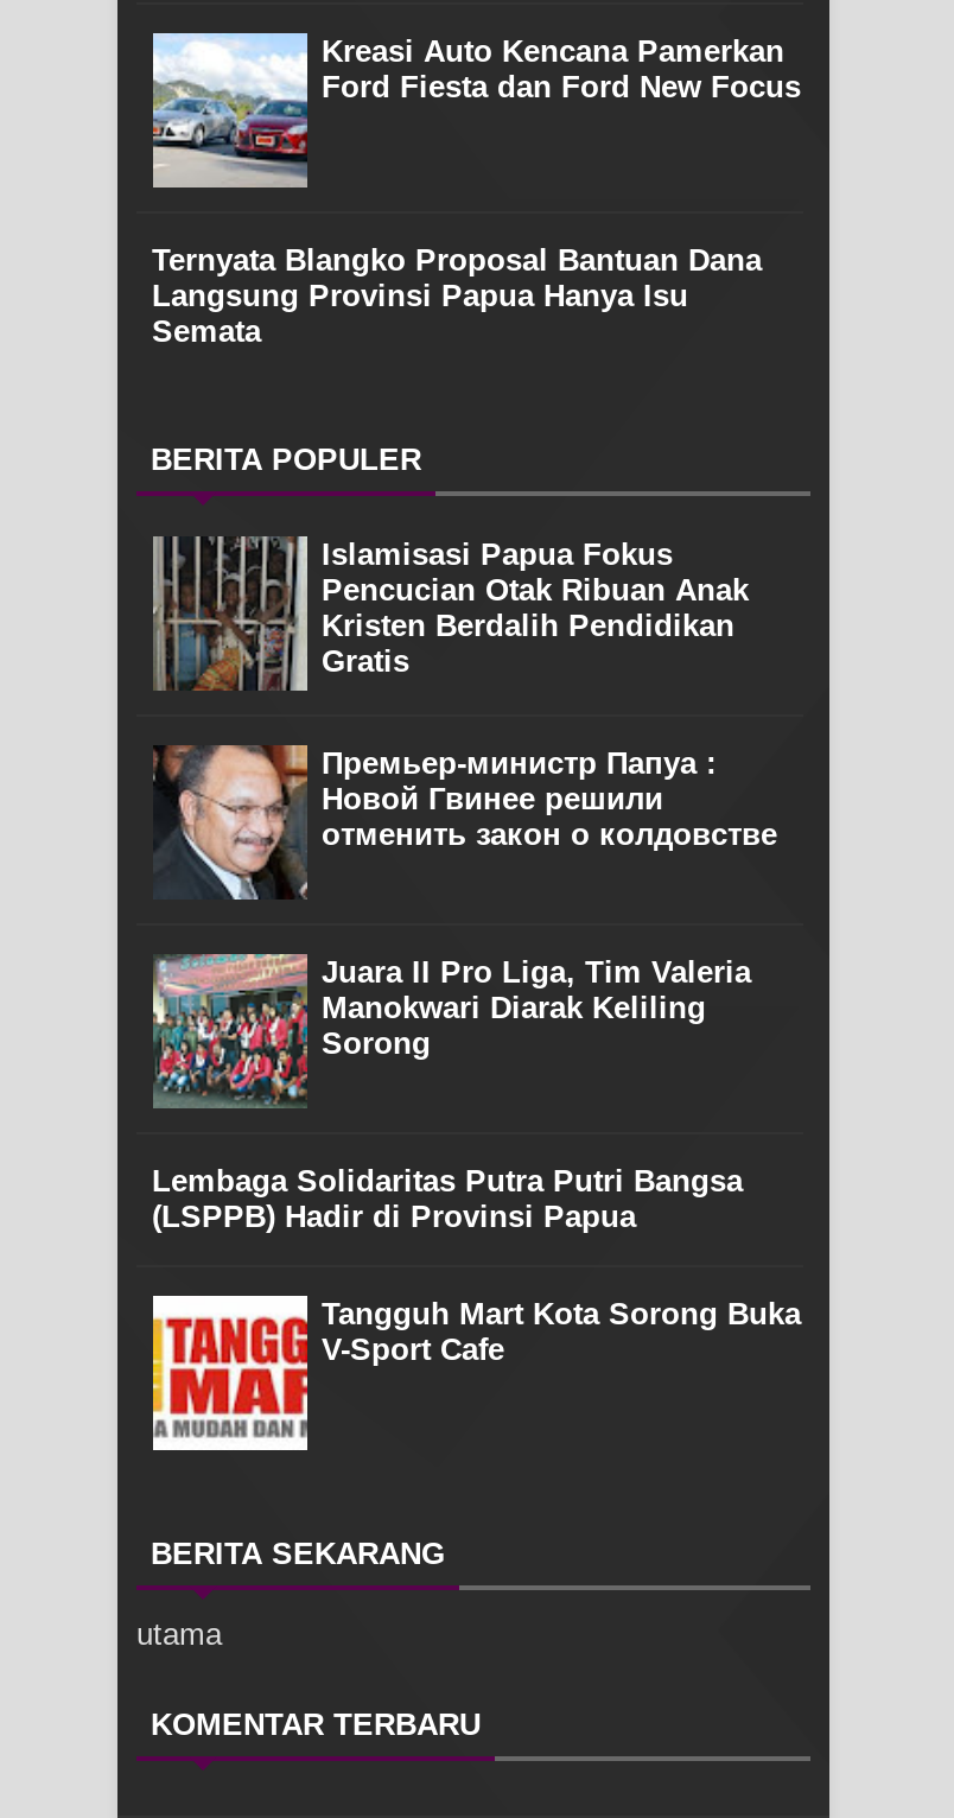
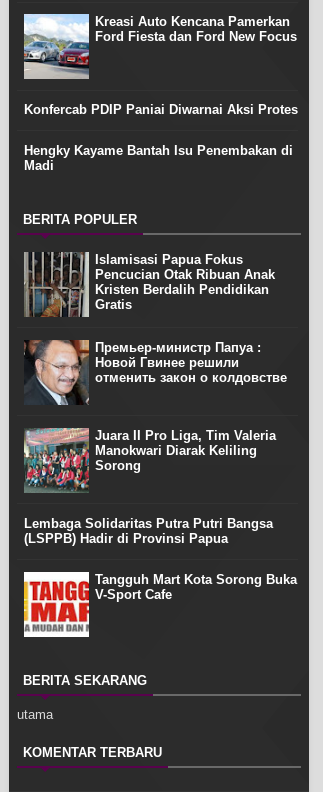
- Ternyata Blangko Proposal Bantuan Dana
- Langsung Provinsi Papua Hanya Isu
- Semata
+ Konfercab PDIP Paniai Diwarnai Aksi Protes
+ Hengky Kayame Bantah Isu Penembakan di
+ Madi
